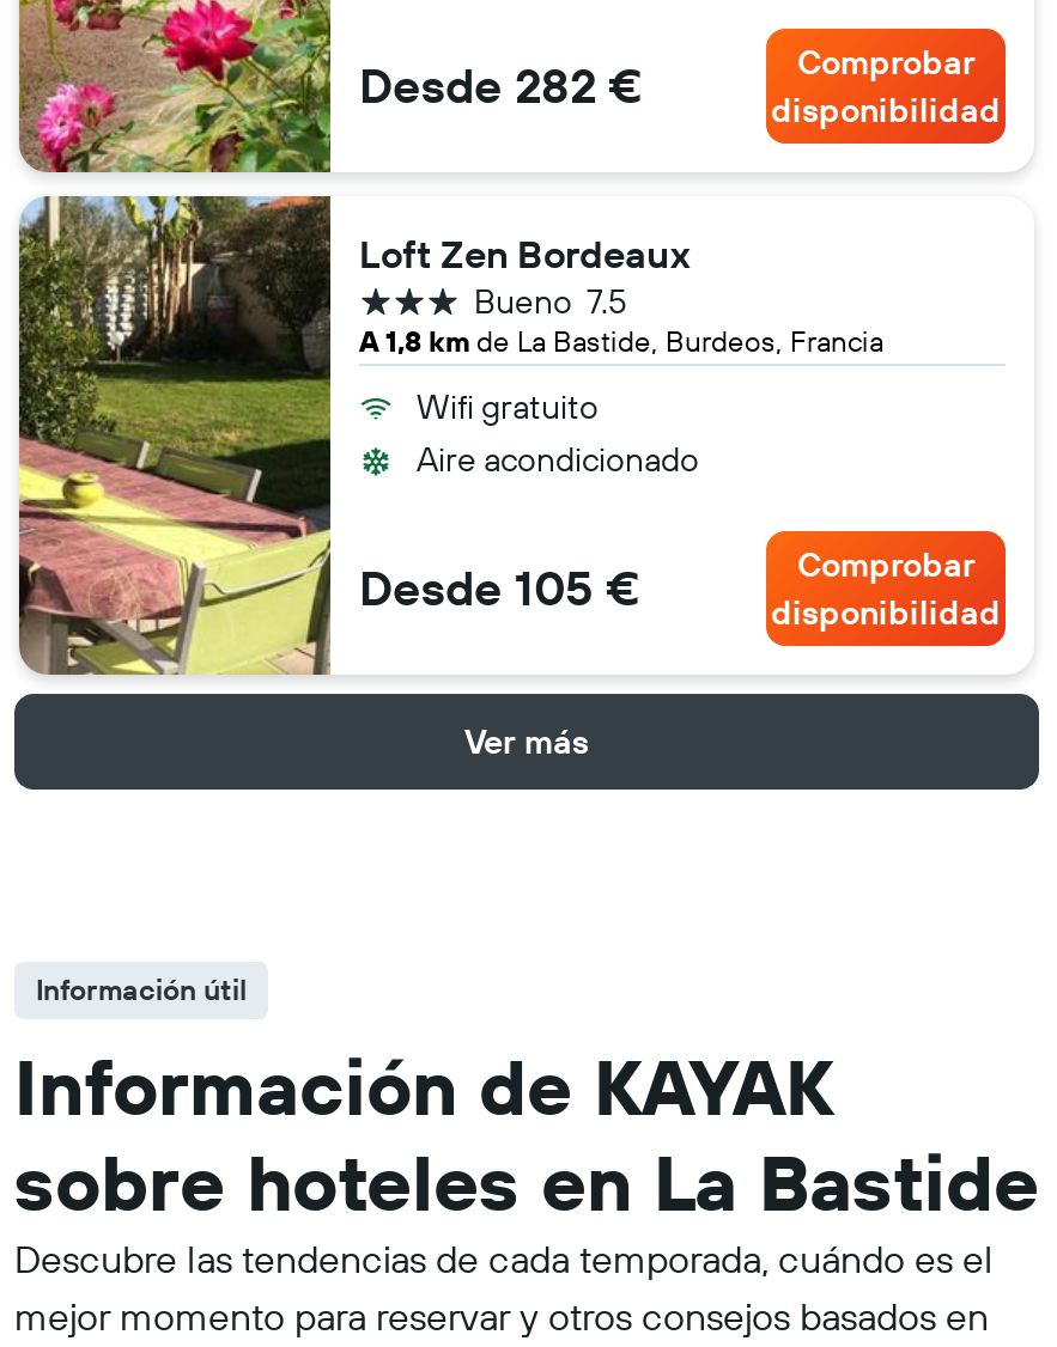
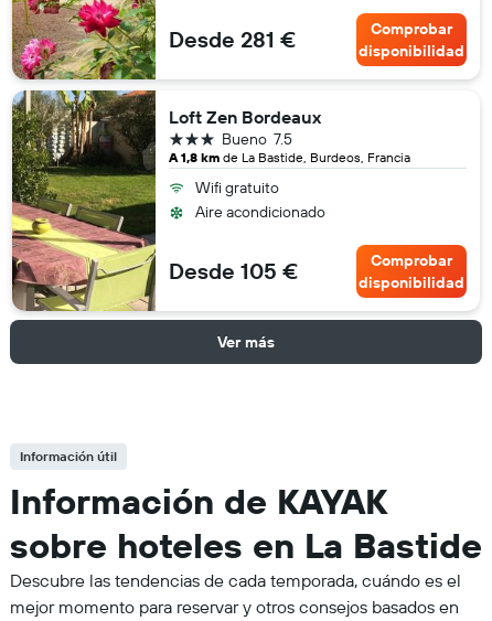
- Desde 282 €
+ Desde 281 €
